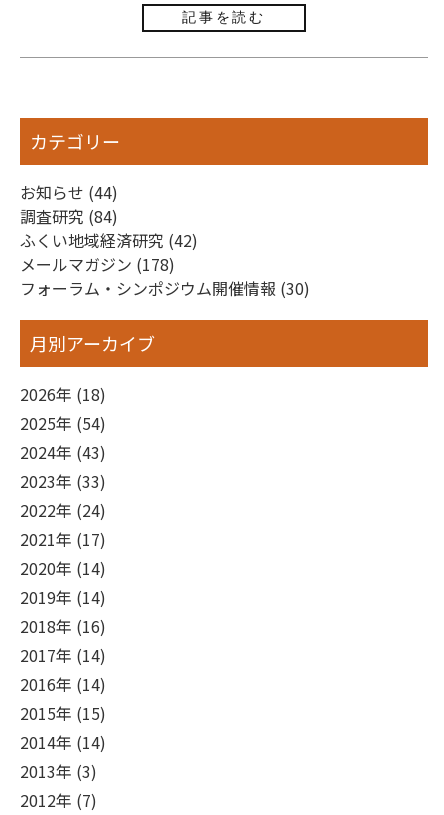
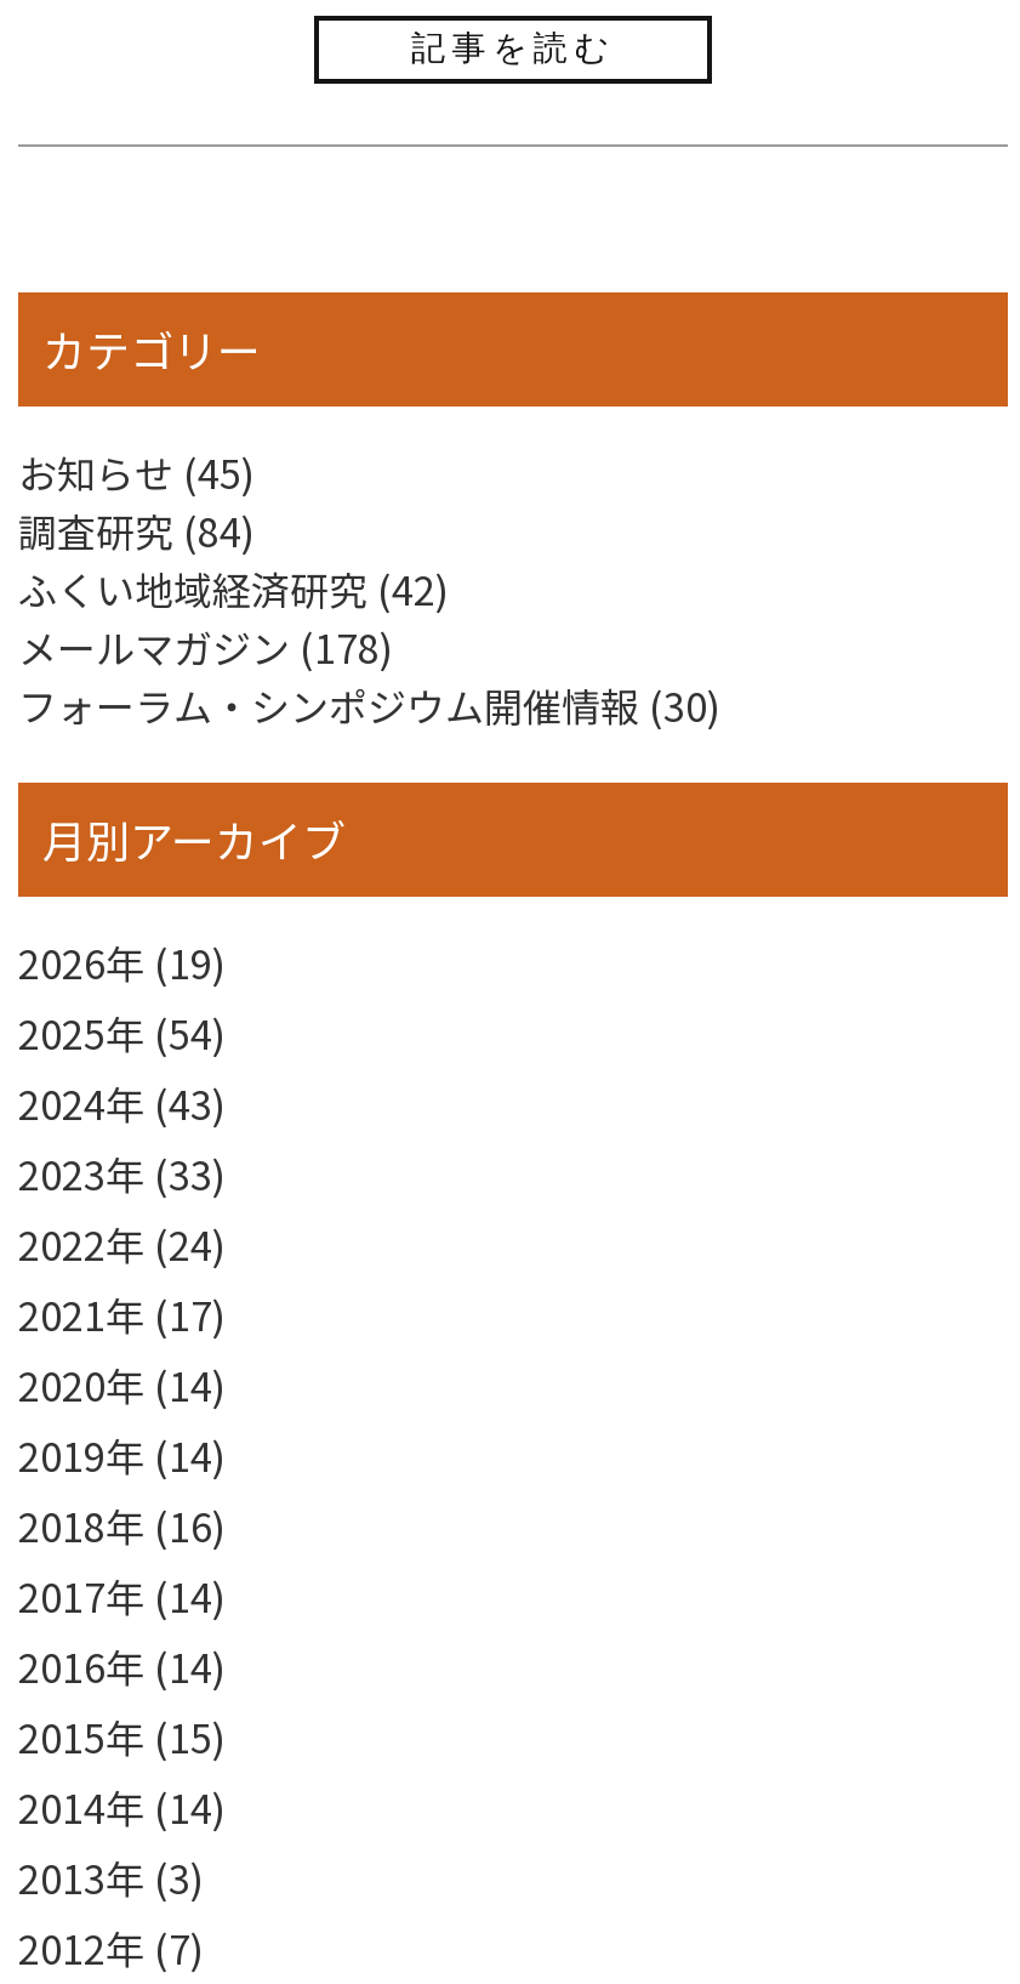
- お知らせ (44)
+ お知らせ (45)

- 2026年 (18)
+ 2026年 (19)
